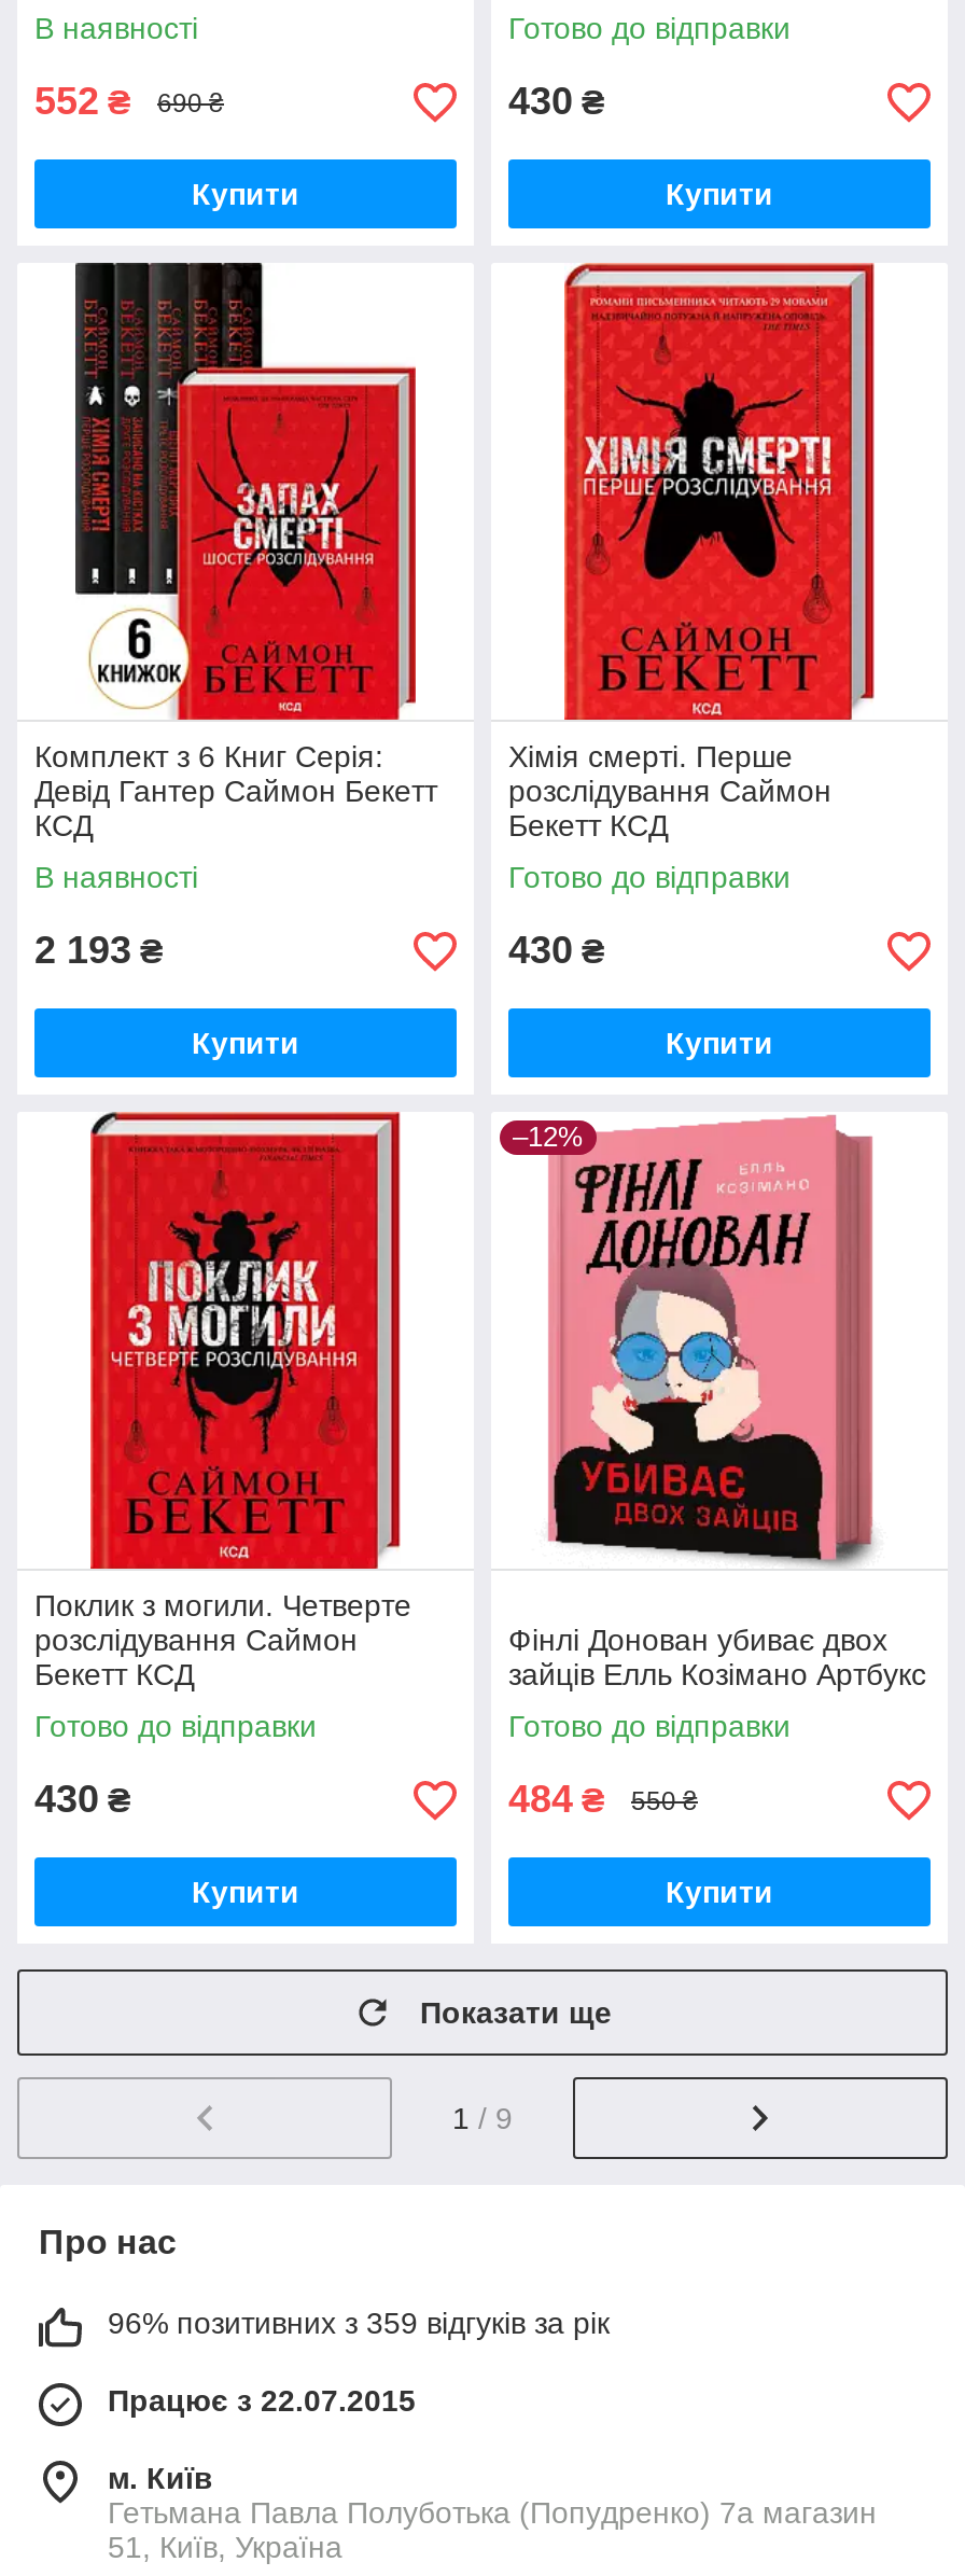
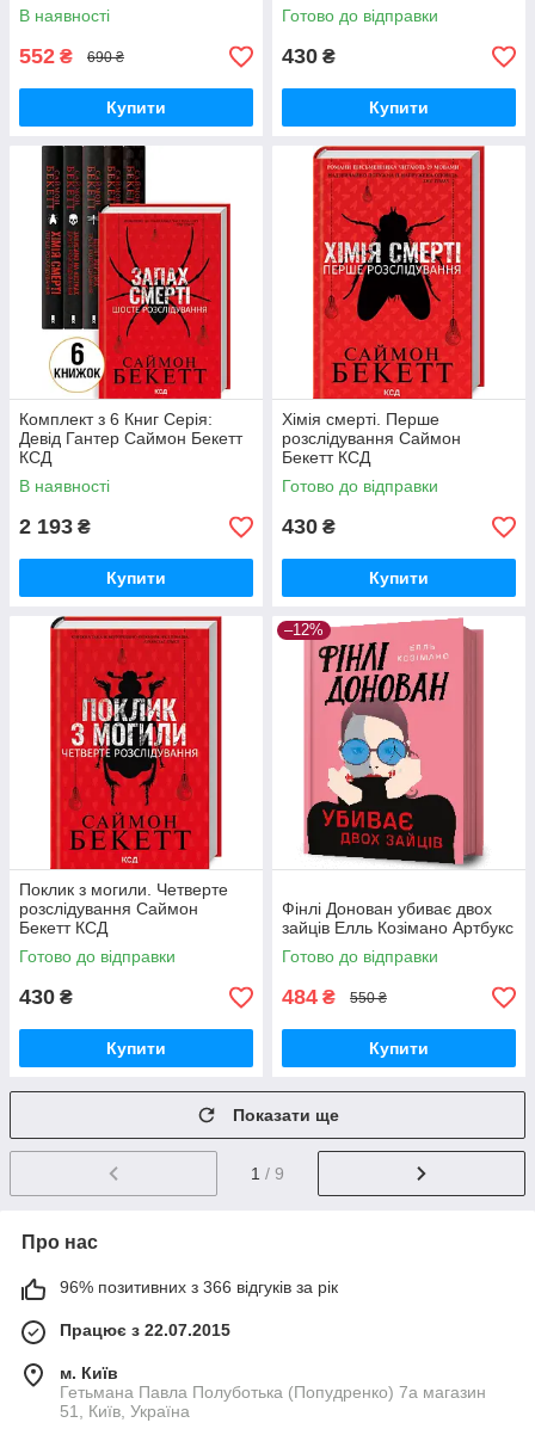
- 96% позитивних з 359 відгуків за рік
+ 96% позитивних з 366 відгуків за рік
